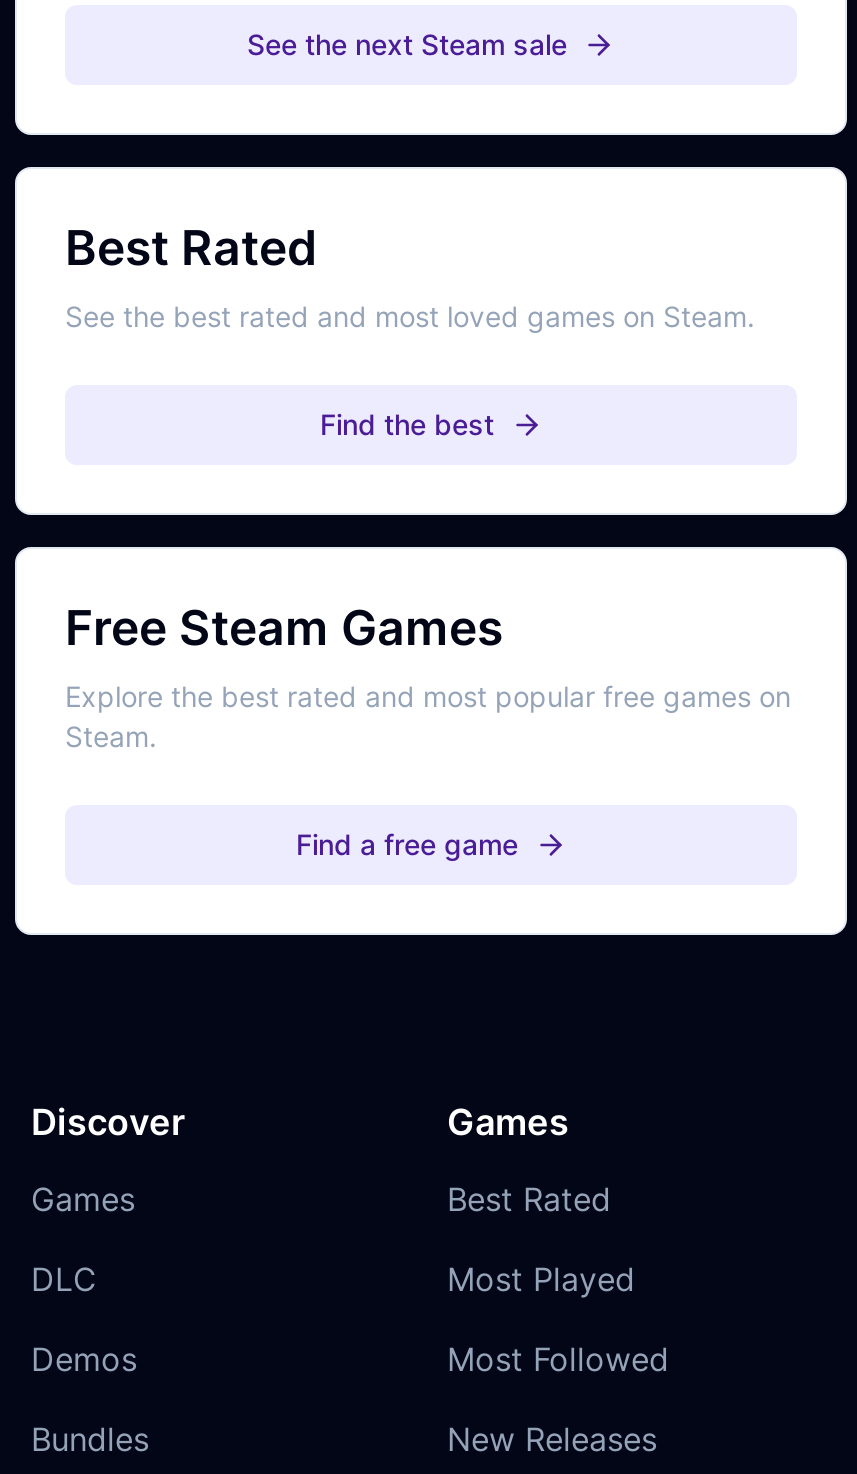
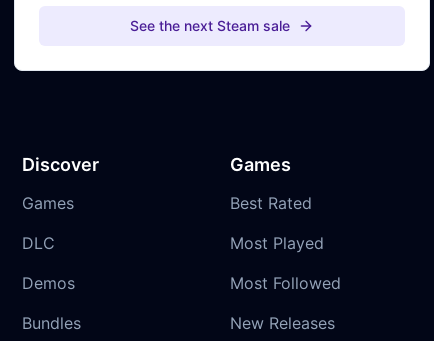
- Best Rated
- See the best rated and most loved games on Steam.
- Find the best

- Free Steam Games
- Explore the best rated and most popular free games on
- Steam.
- Find a free game
